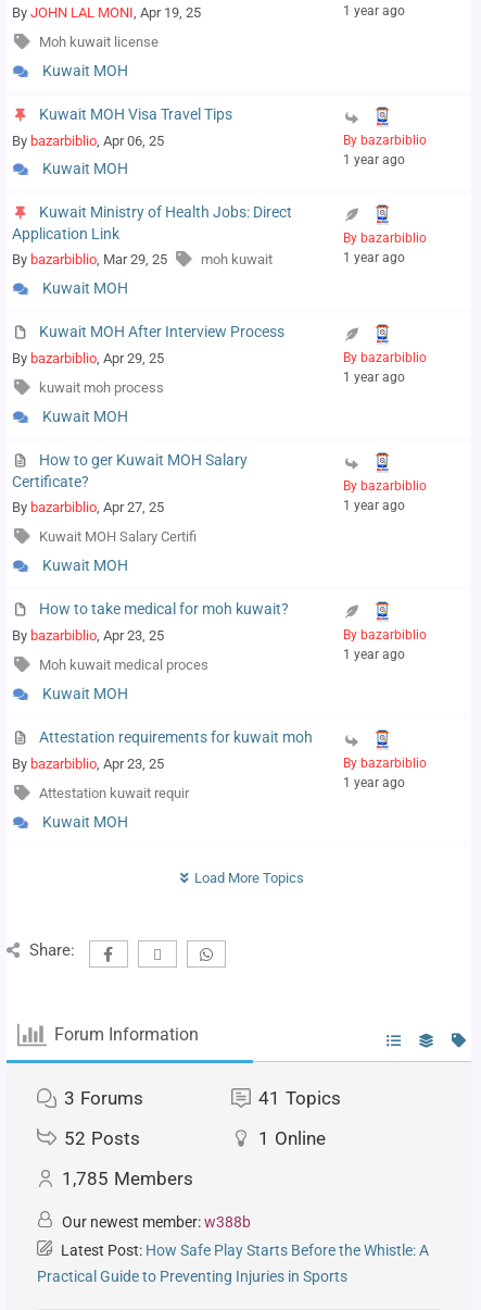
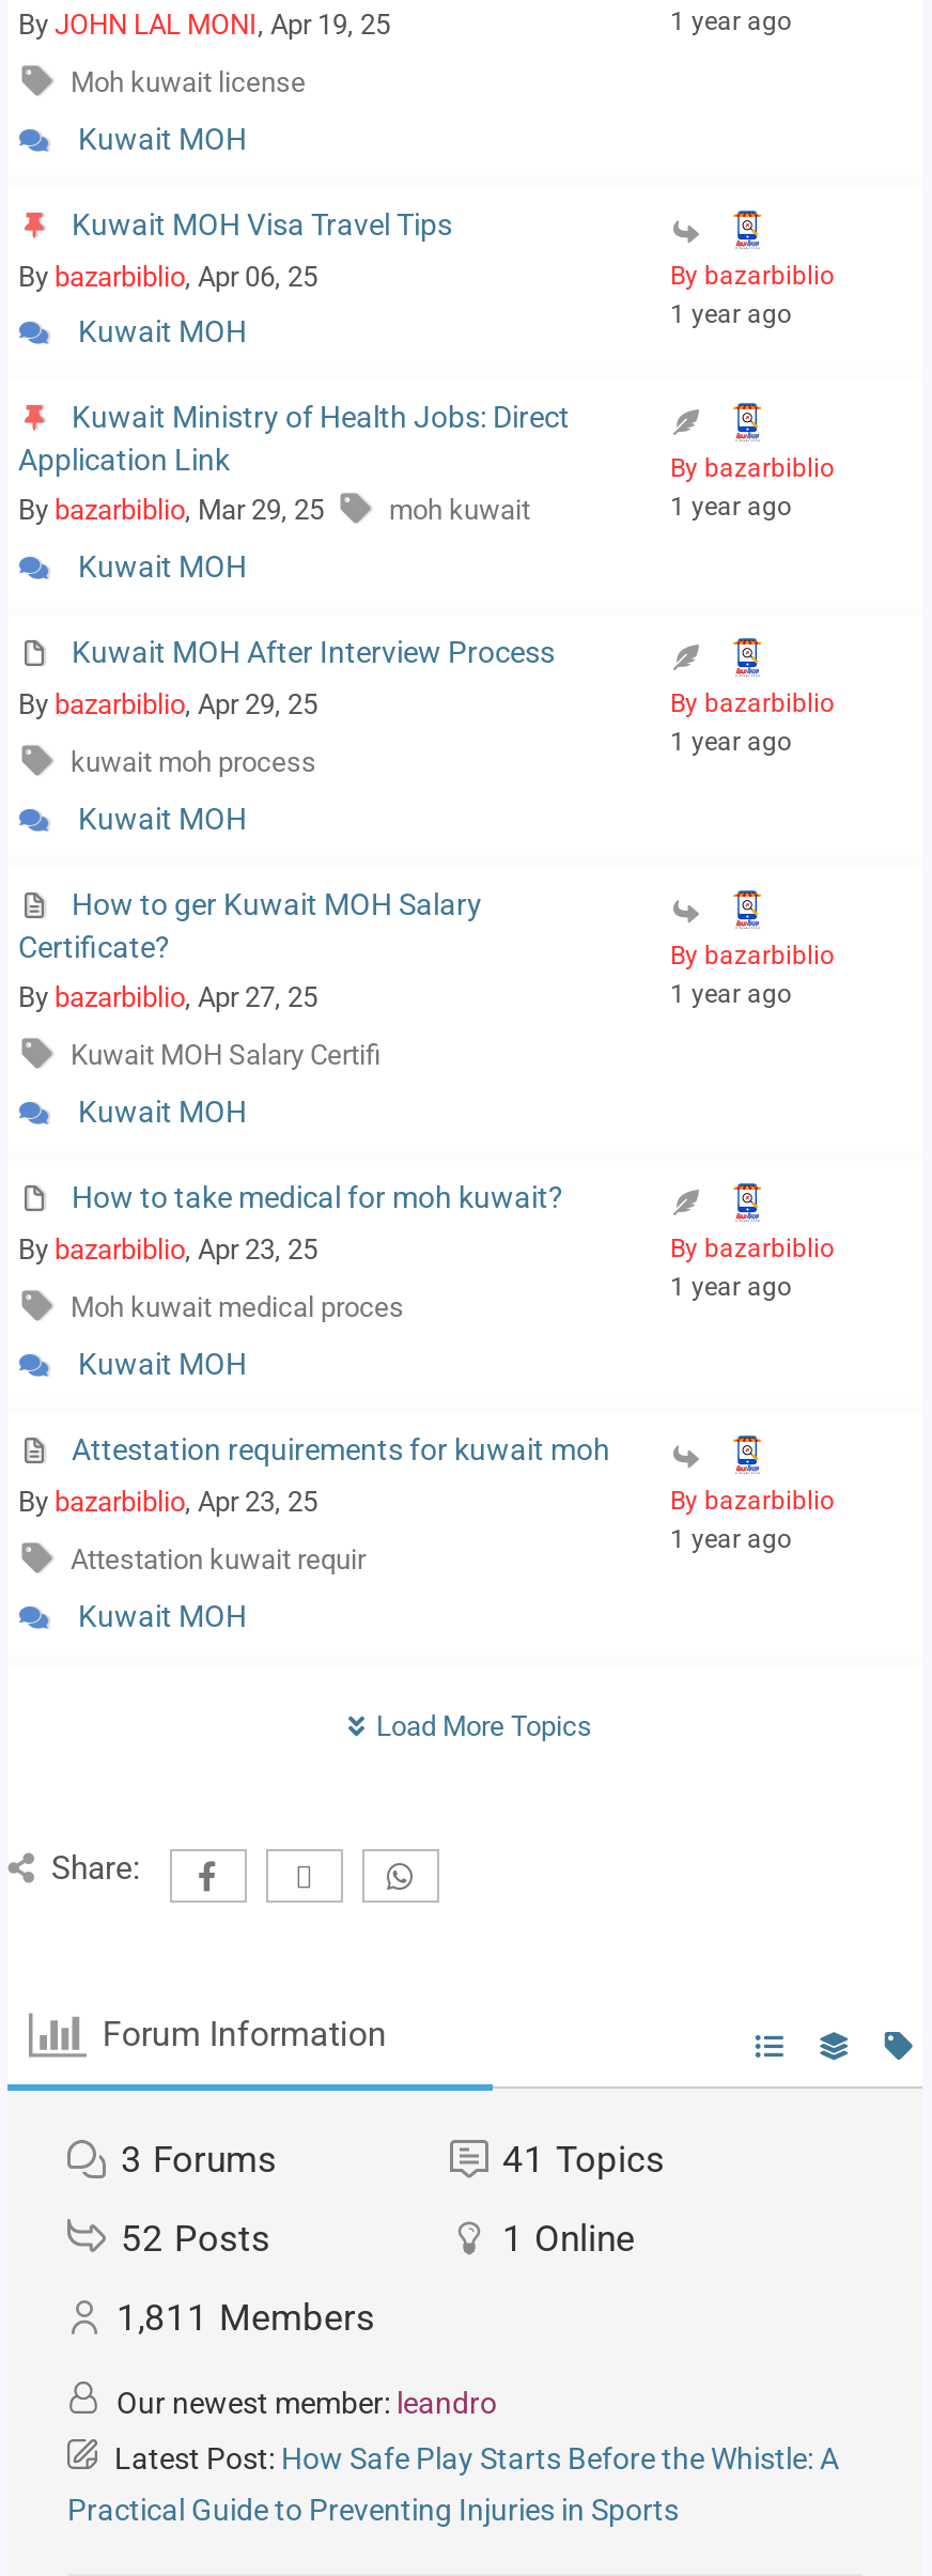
- 1,785 Members
+ 1,811 Members

- Our newest member: w388b
+ Our newest member: leandro
